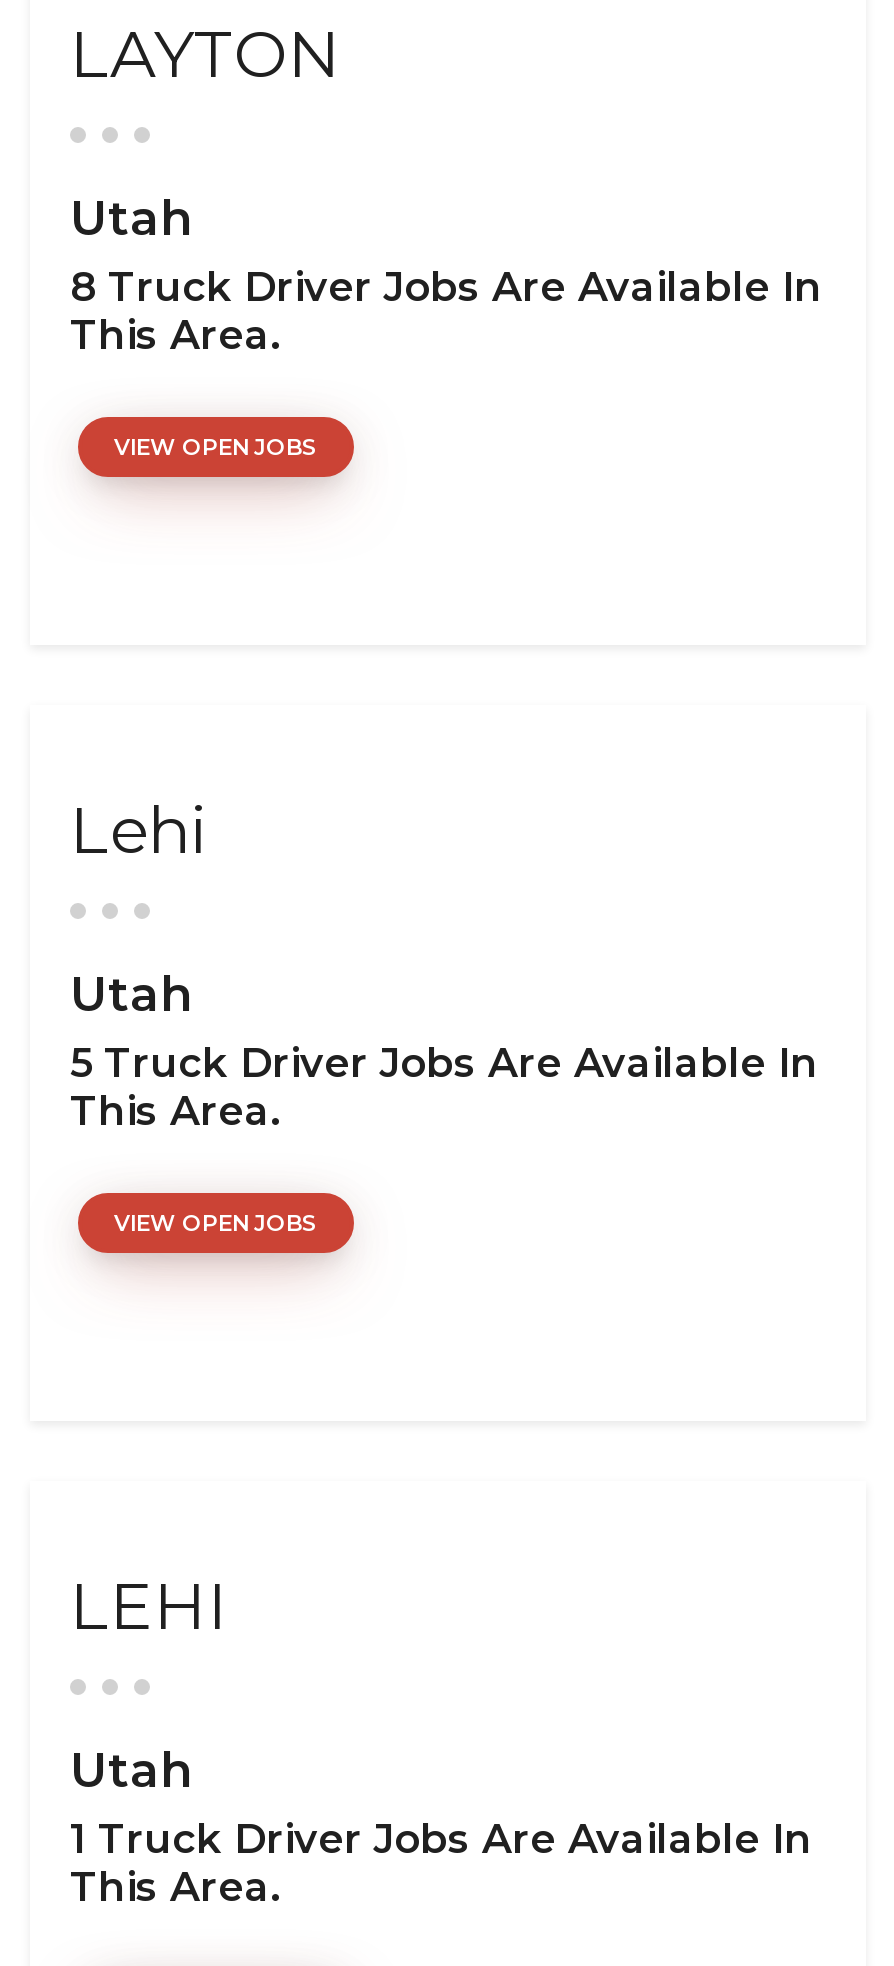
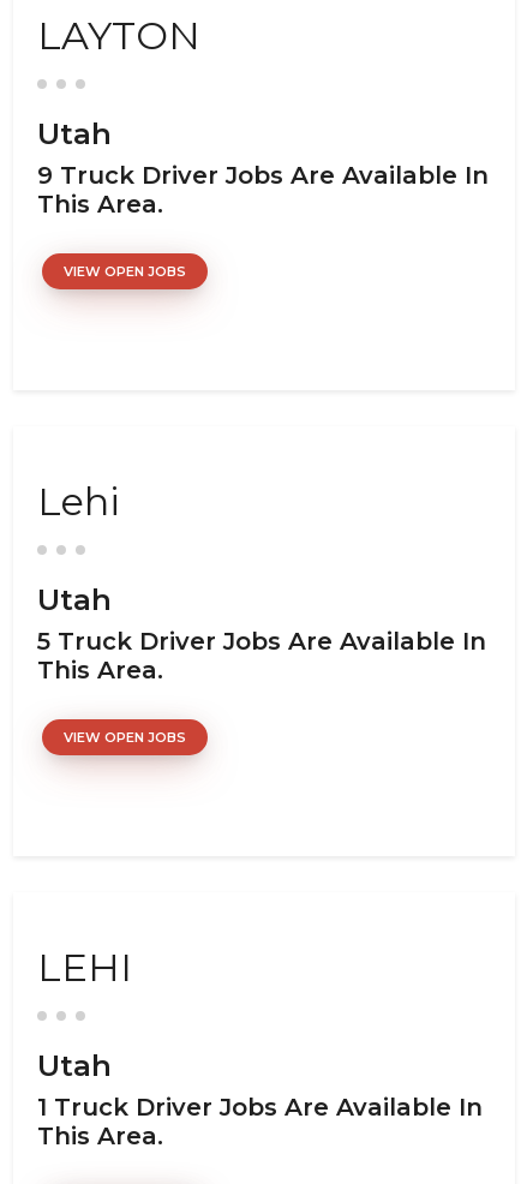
- 8 Truck Driver Jobs Are Available In
+ 9 Truck Driver Jobs Are Available In
